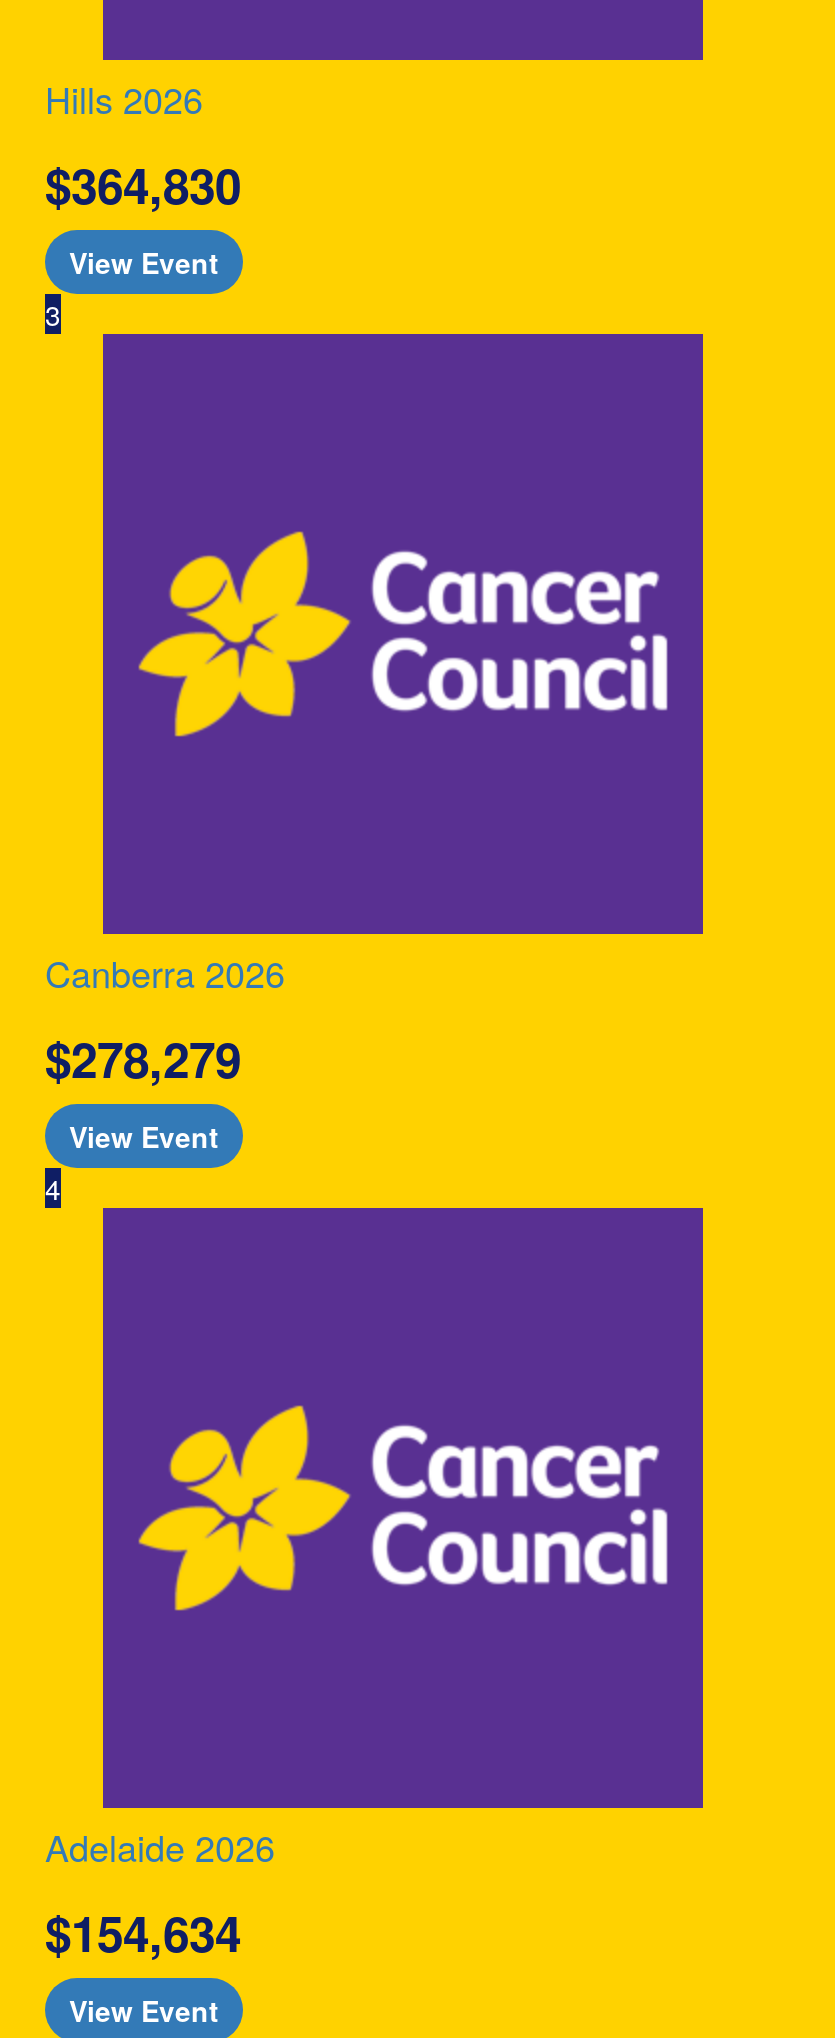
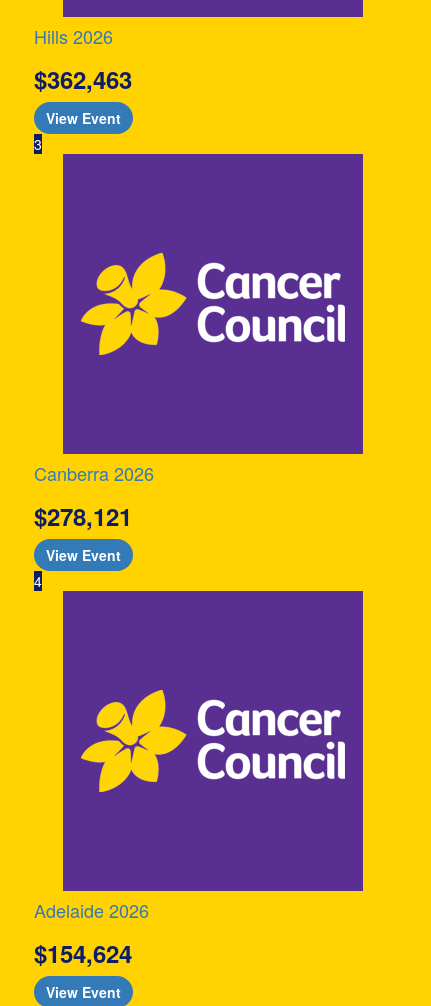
- $364,830
+ $362,463

- $278,279
+ $278,121

- $154,634
+ $154,624
